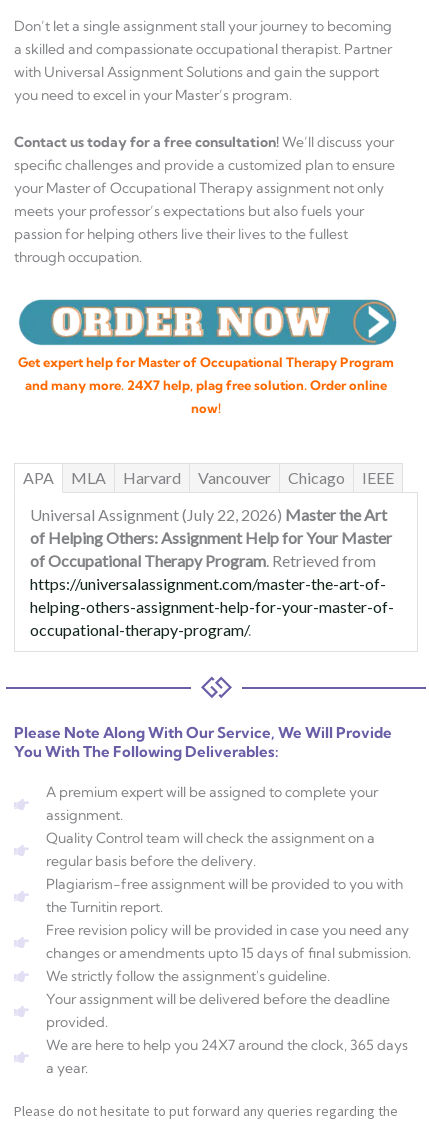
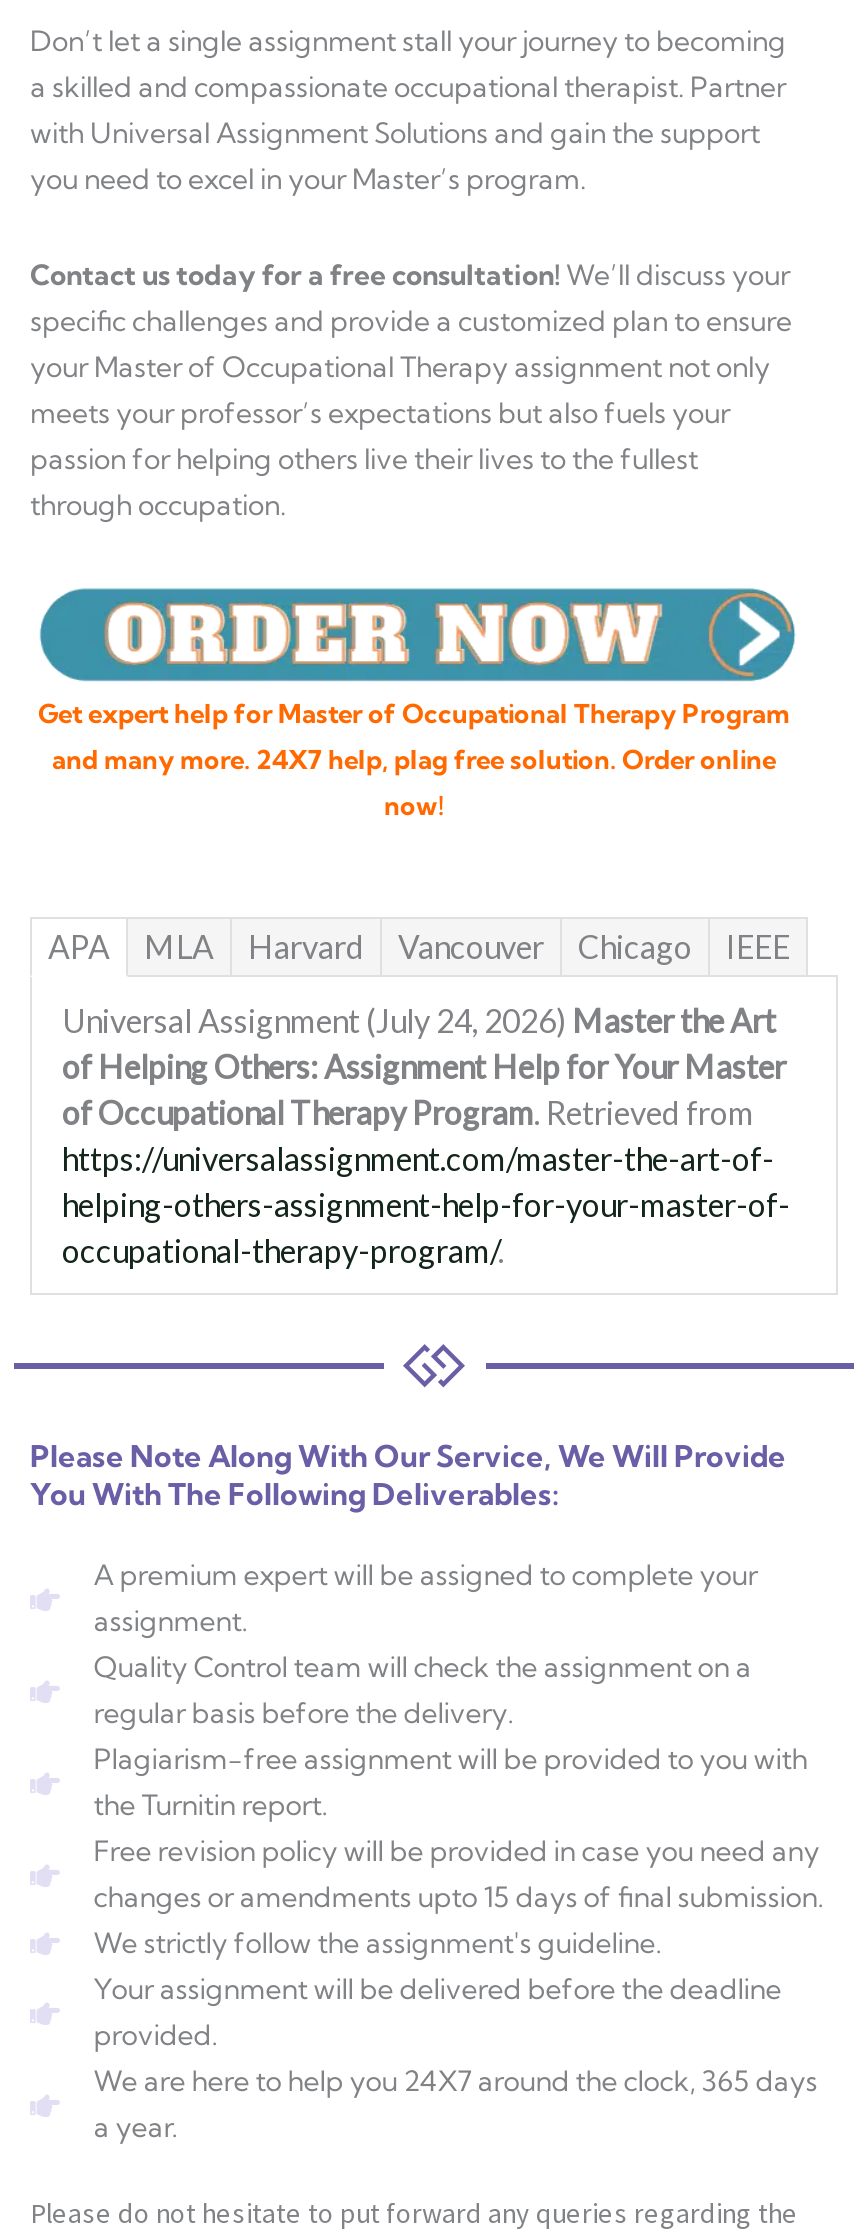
- Universal Assignment (July 22, 2026) Master the Art
+ Universal Assignment (July 24, 2026) Master the Art
